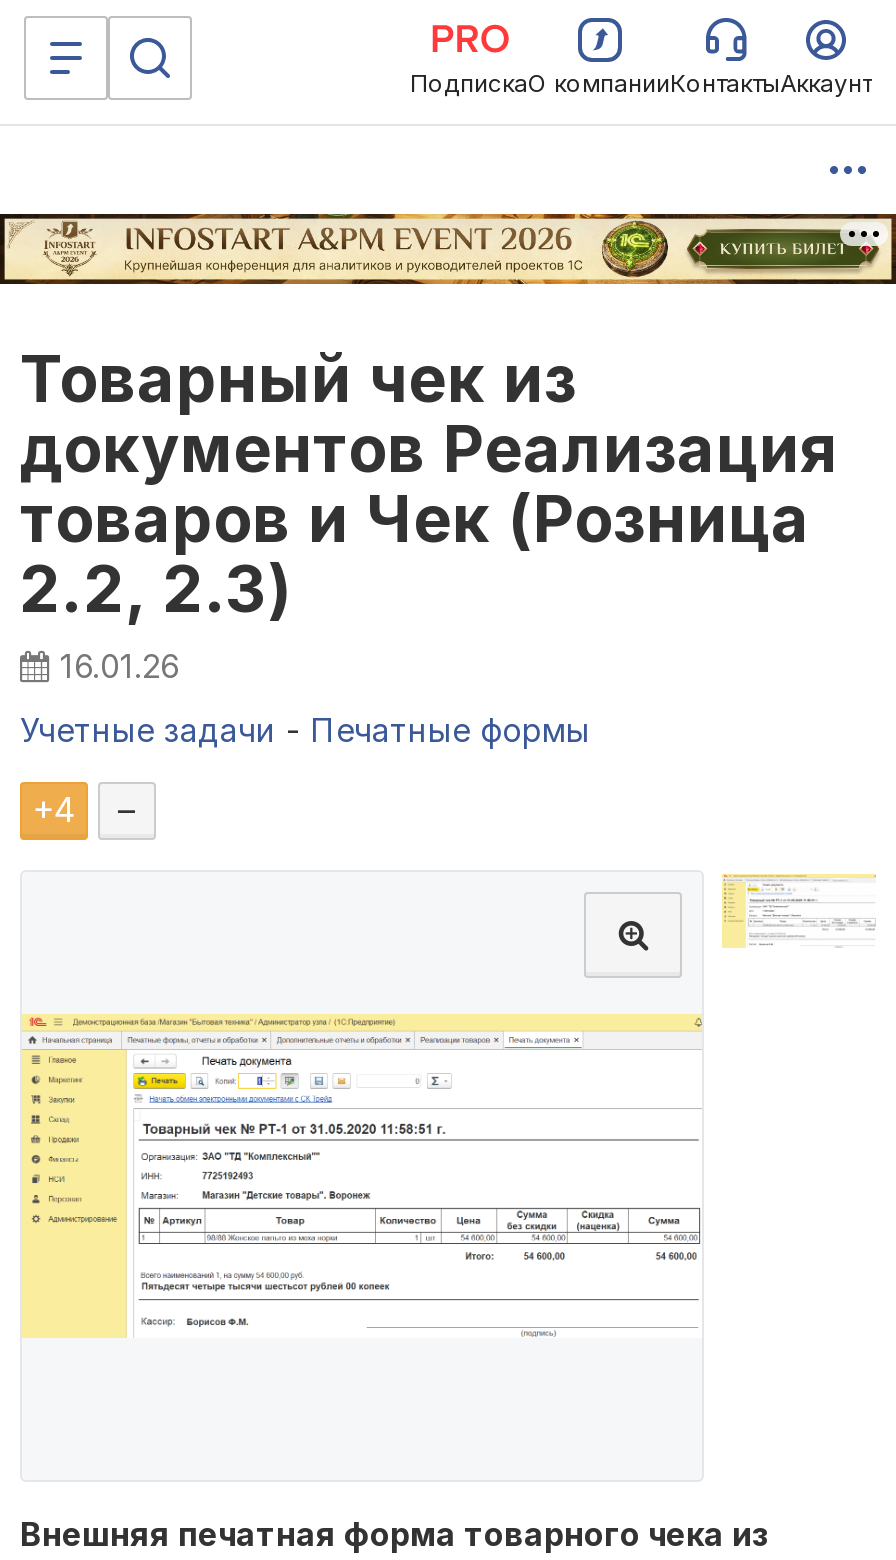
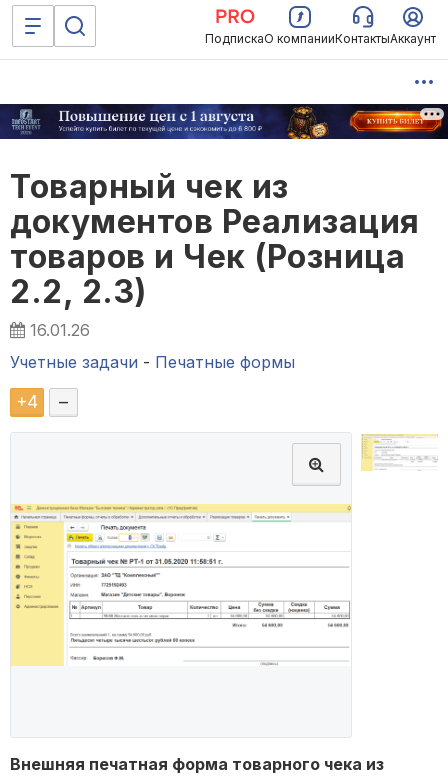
- [image]
+ [image]
